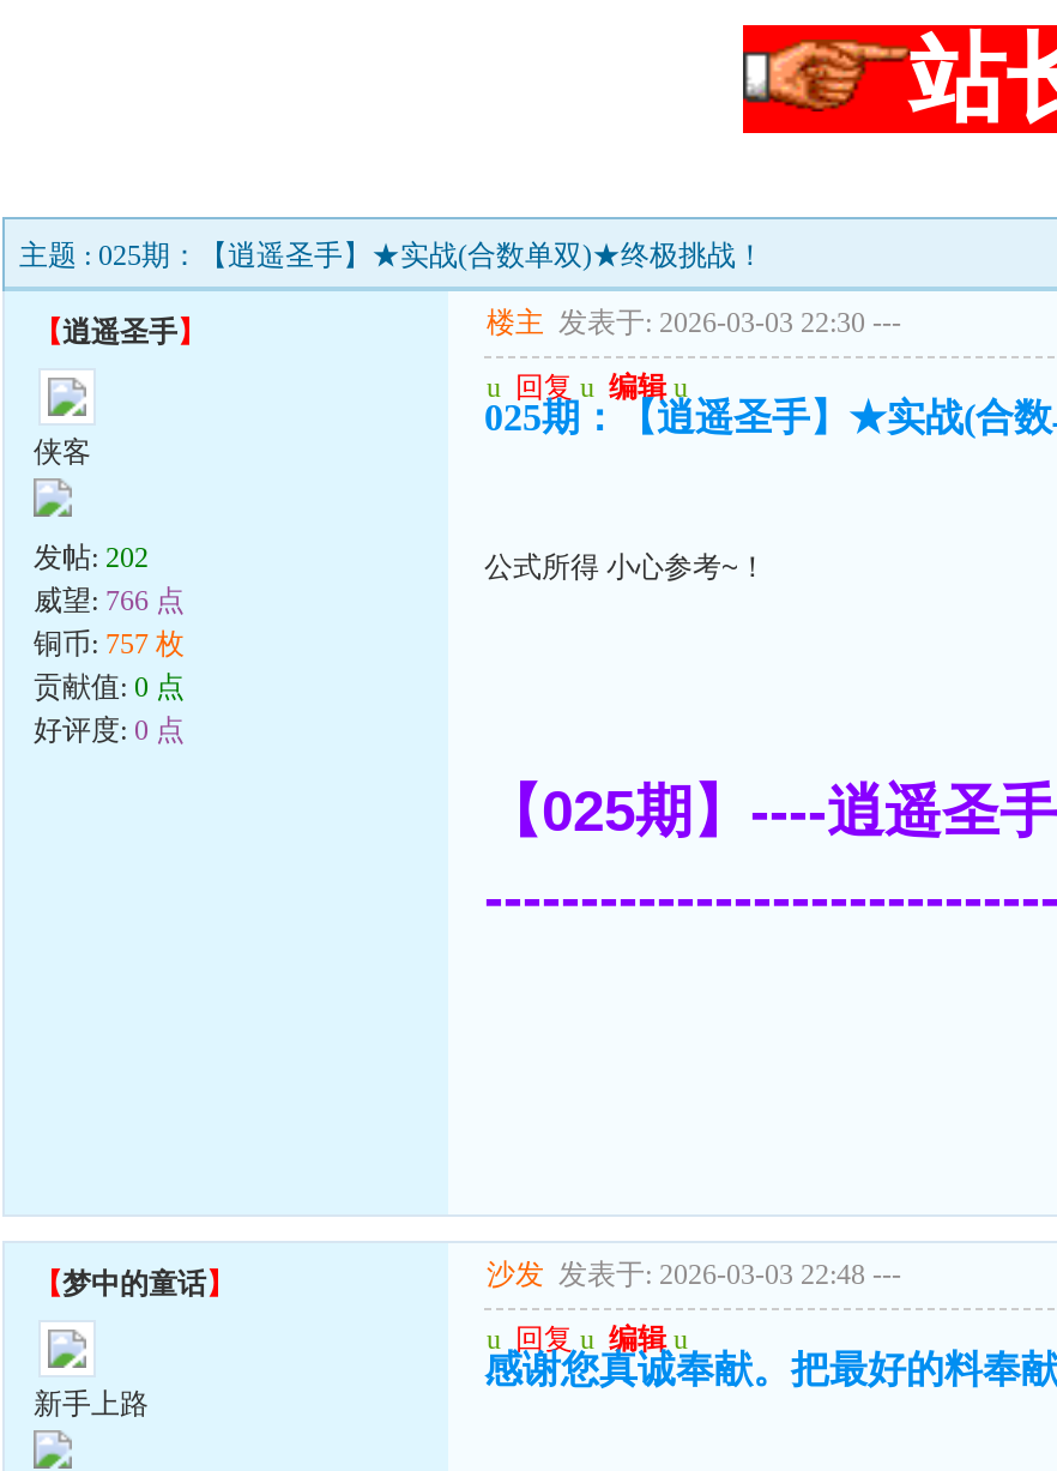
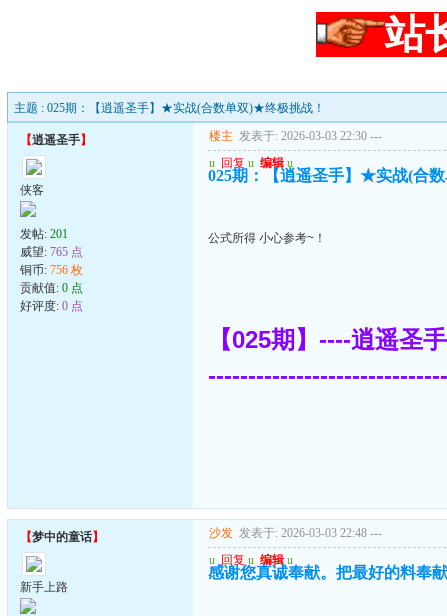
- 发帖: 202
+ 发帖: 201

- 威望: 766 点
+ 威望: 765 点

- 铜币: 757 枚
+ 铜币: 756 枚
